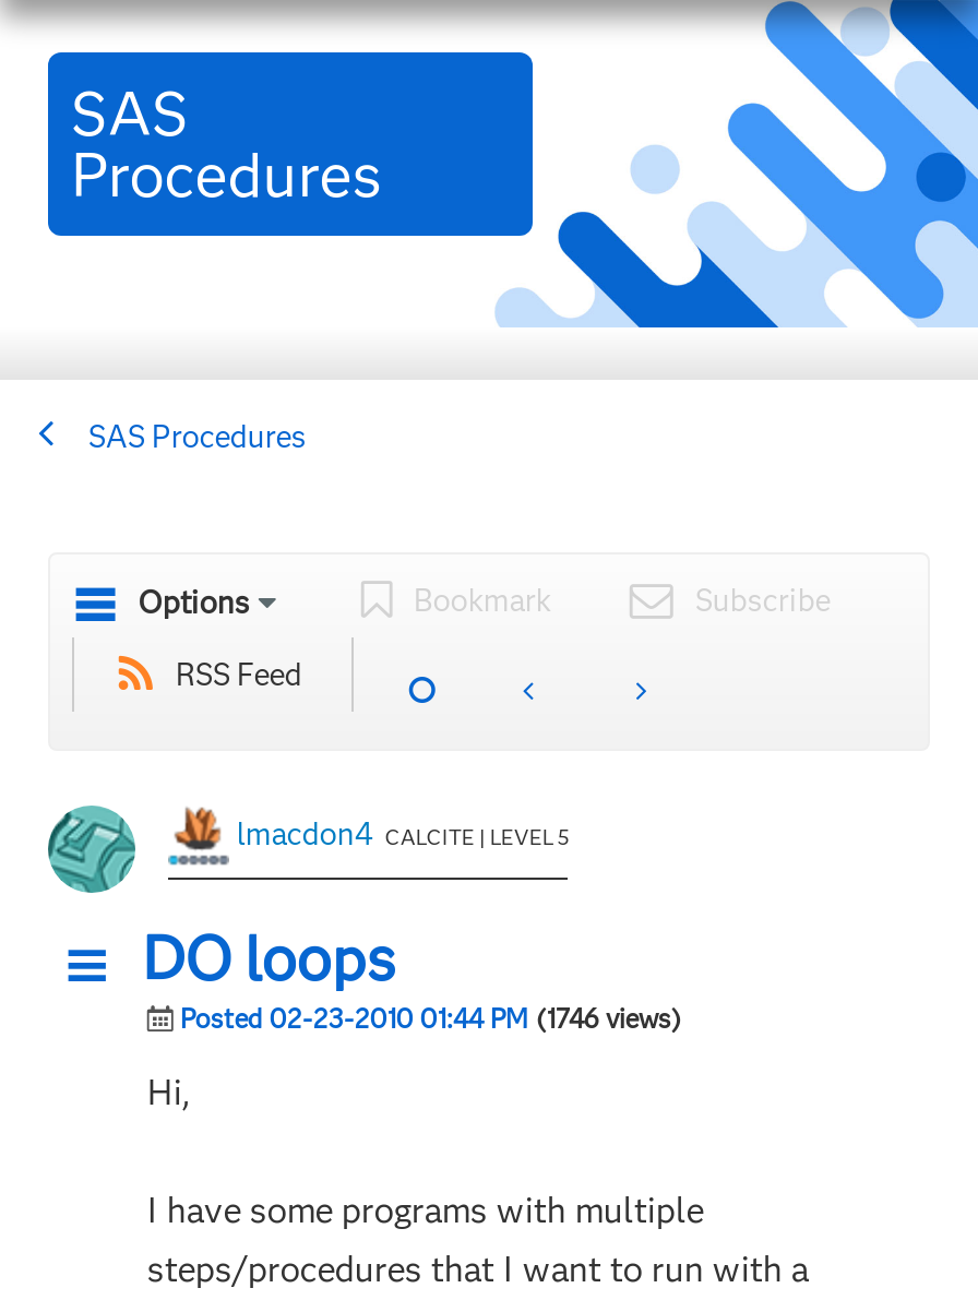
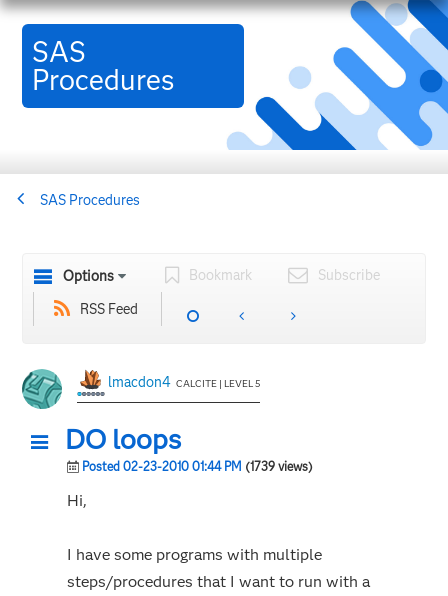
- Posted 02-23-2010 01:44 PM (1746 views)
+ Posted 02-23-2010 01:44 PM (1739 views)
